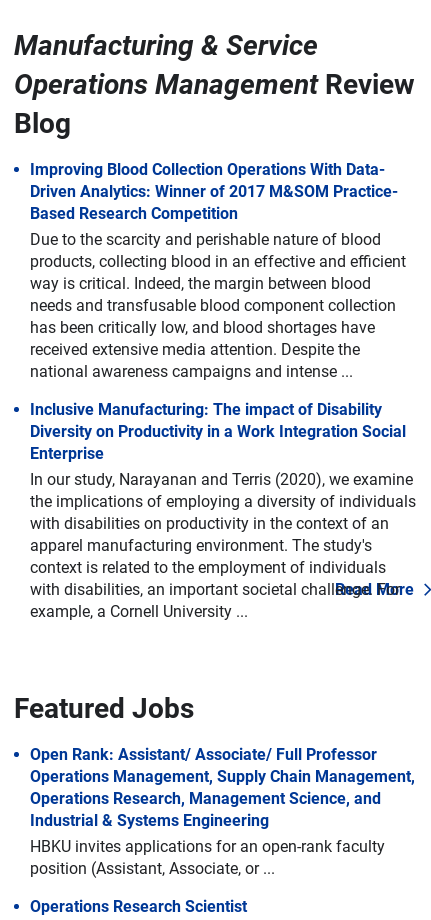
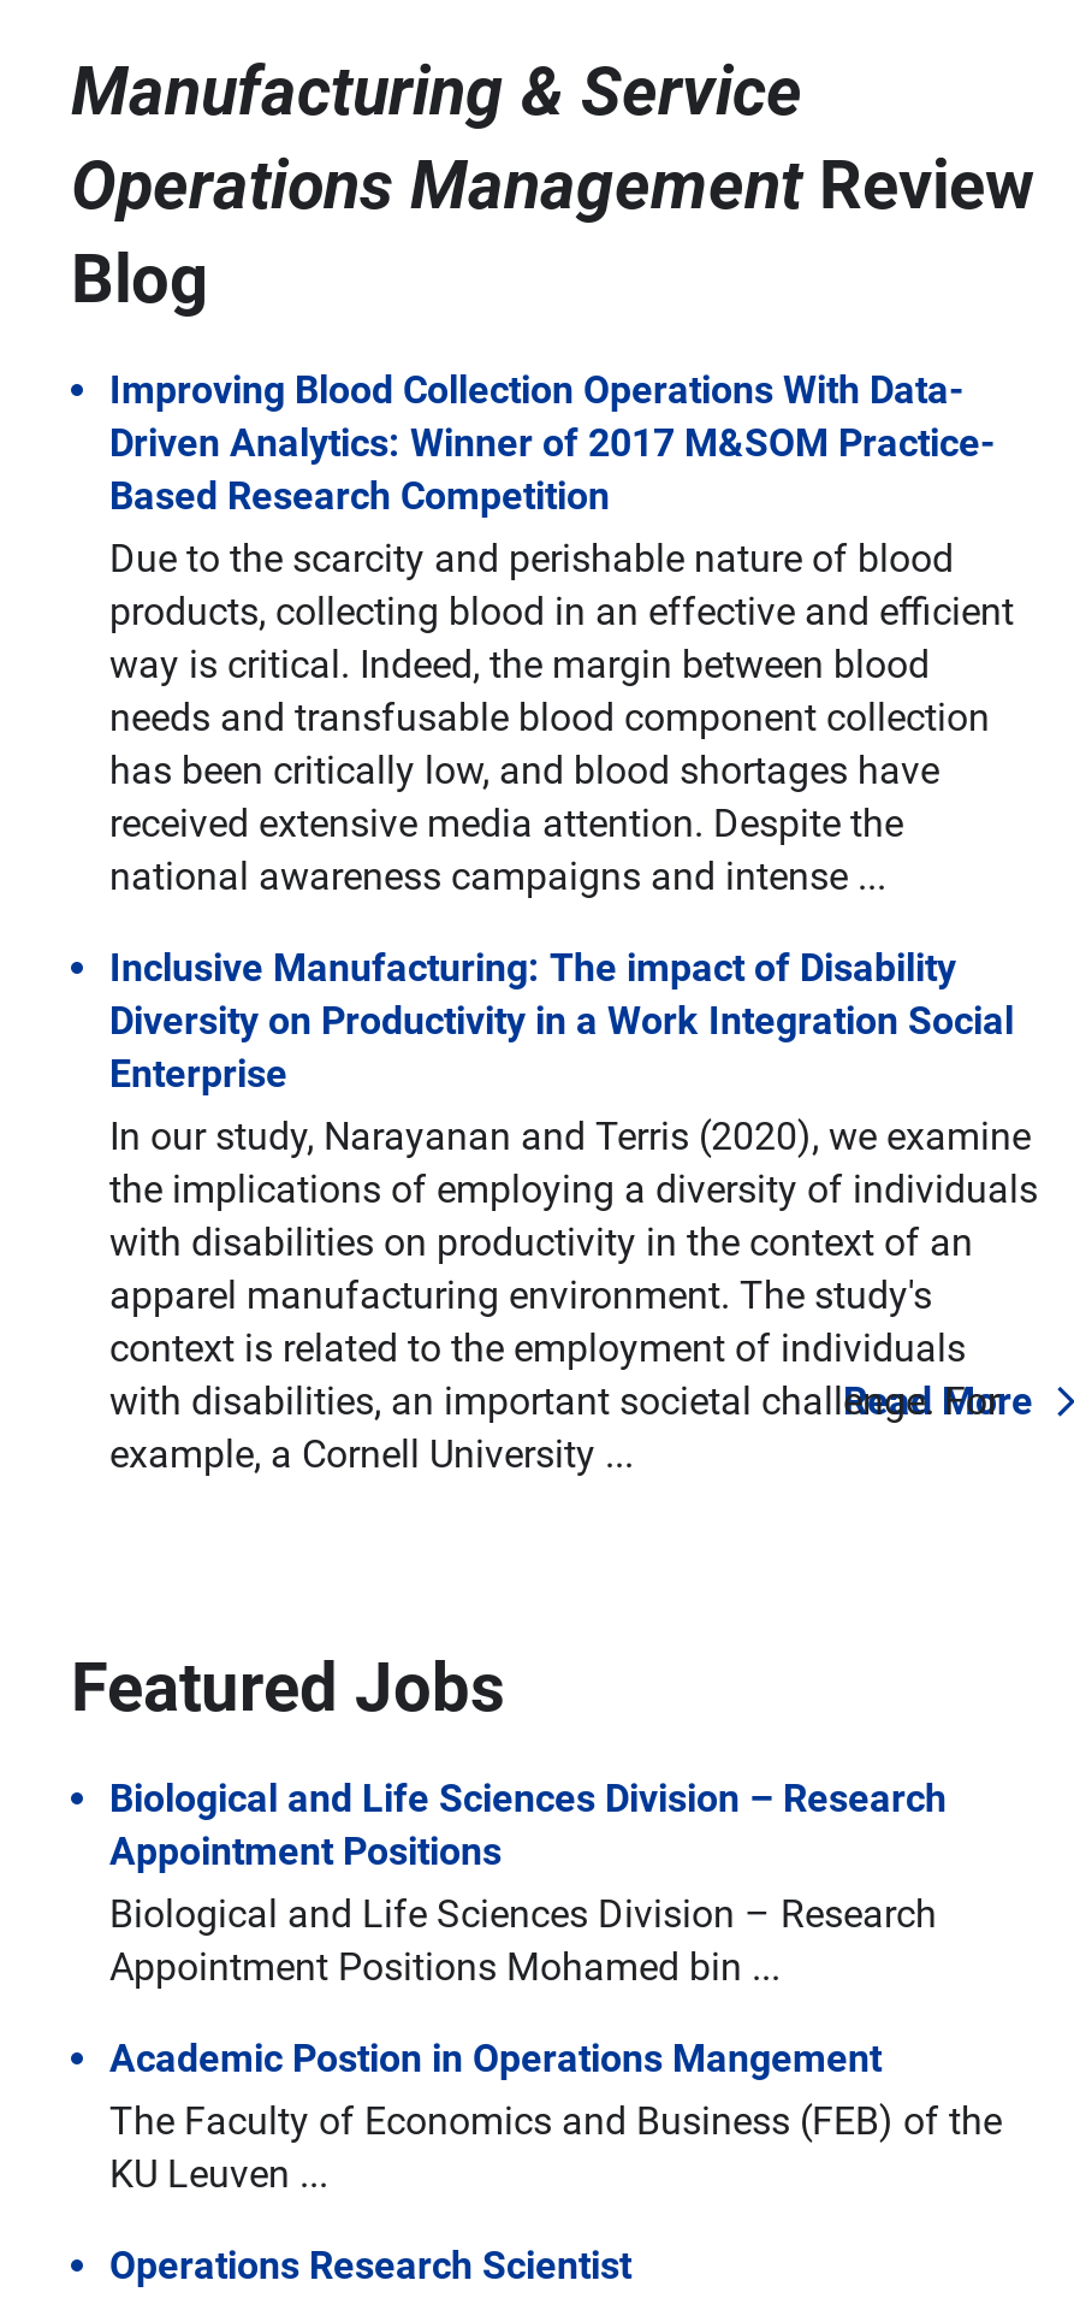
- Open Rank: Assistant/ Associate/ Full Professor
- Operations Management, Supply Chain Management,
- Operations Research, Management Science, and
- Industrial & Systems Engineering
- HBKU invites applications for an open-rank faculty
- position (Assistant, Associate, or ...
+ Biological and Life Sciences Division – Research
+ Appointment Positions
+ Biological and Life Sciences Division – Research
+ Appointment Positions Mohamed bin ...
+ Academic Postion in Operations Mangement
+ The Faculty of Economics and Business (FEB) of the
+ KU Leuven ...
